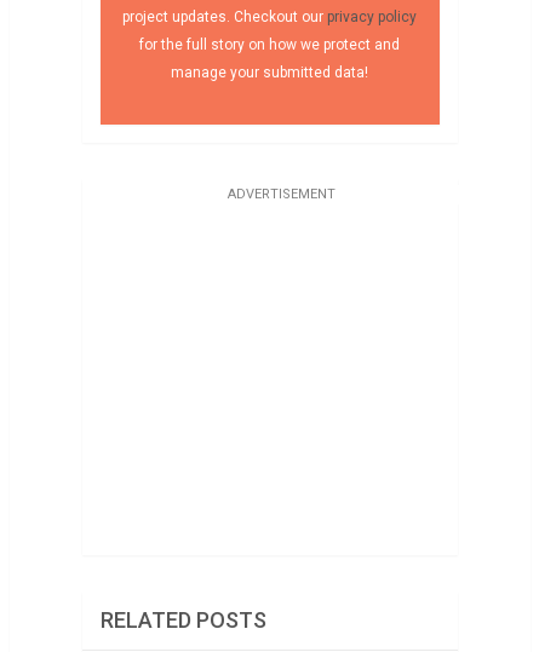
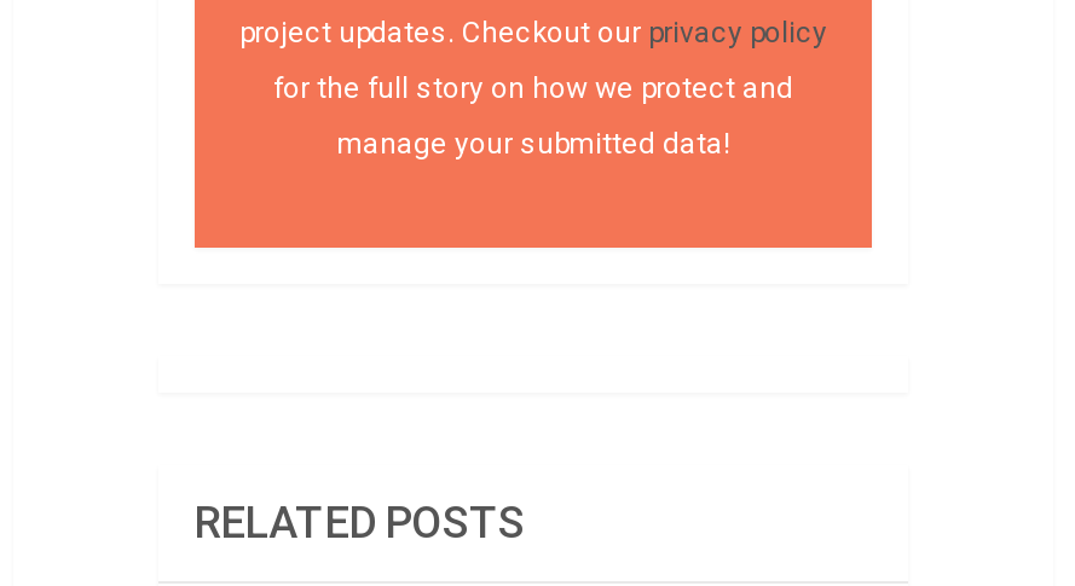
- ADVERTISEMENT
